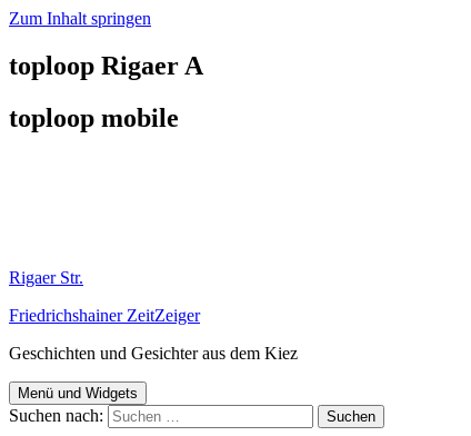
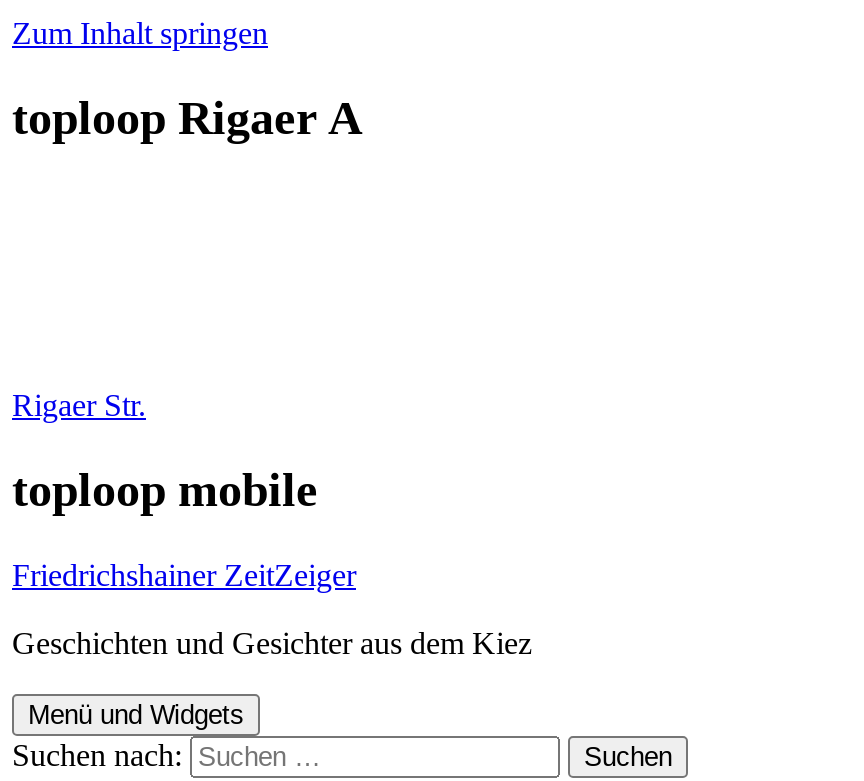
moved down: toploop mobile

moved up: Rigaer Str.
